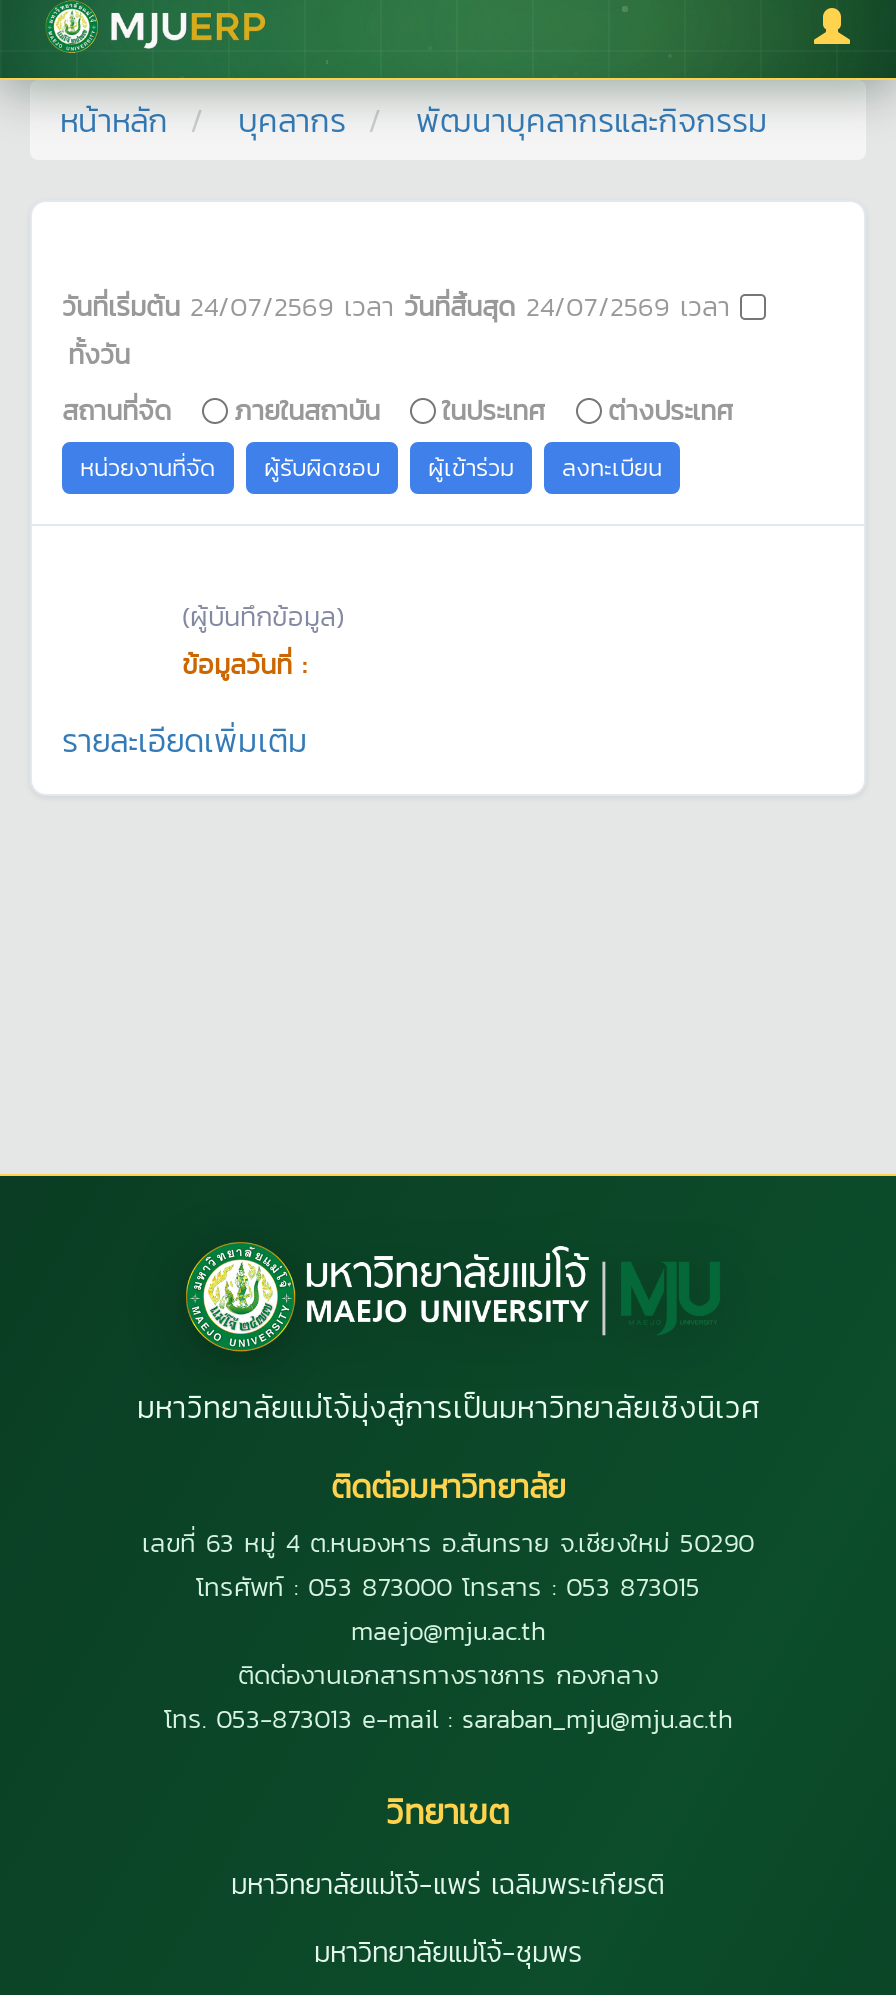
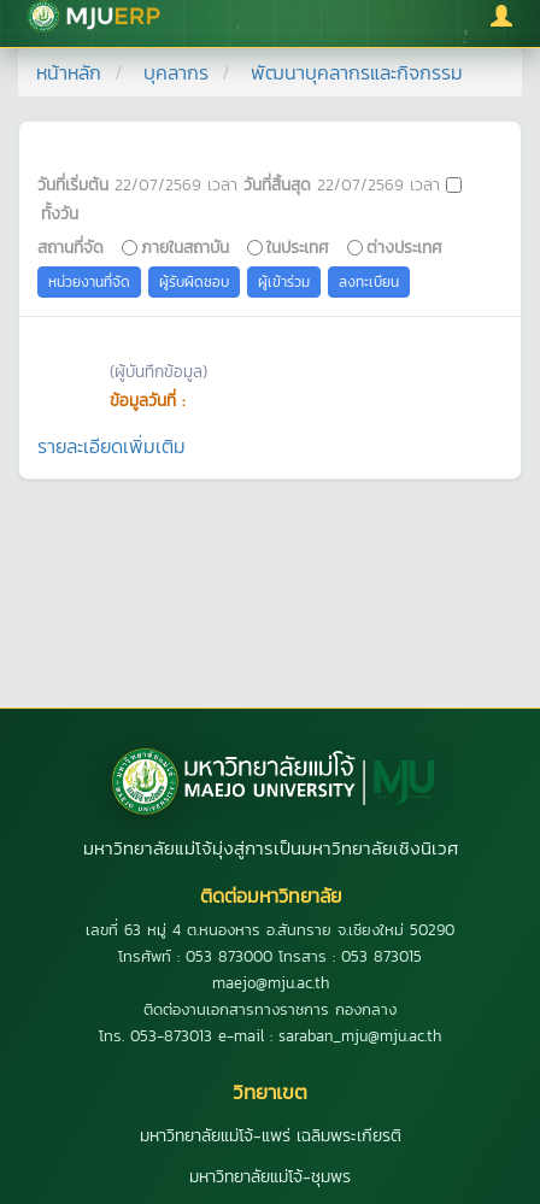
- วันที่เริ่มต้น 24/07/2569เวลาวันที่สิ้นสุด 24/07/2569เวลา
+ วันที่เริ่มต้น 22/07/2569เวลาวันที่สิ้นสุด 22/07/2569เวลา
